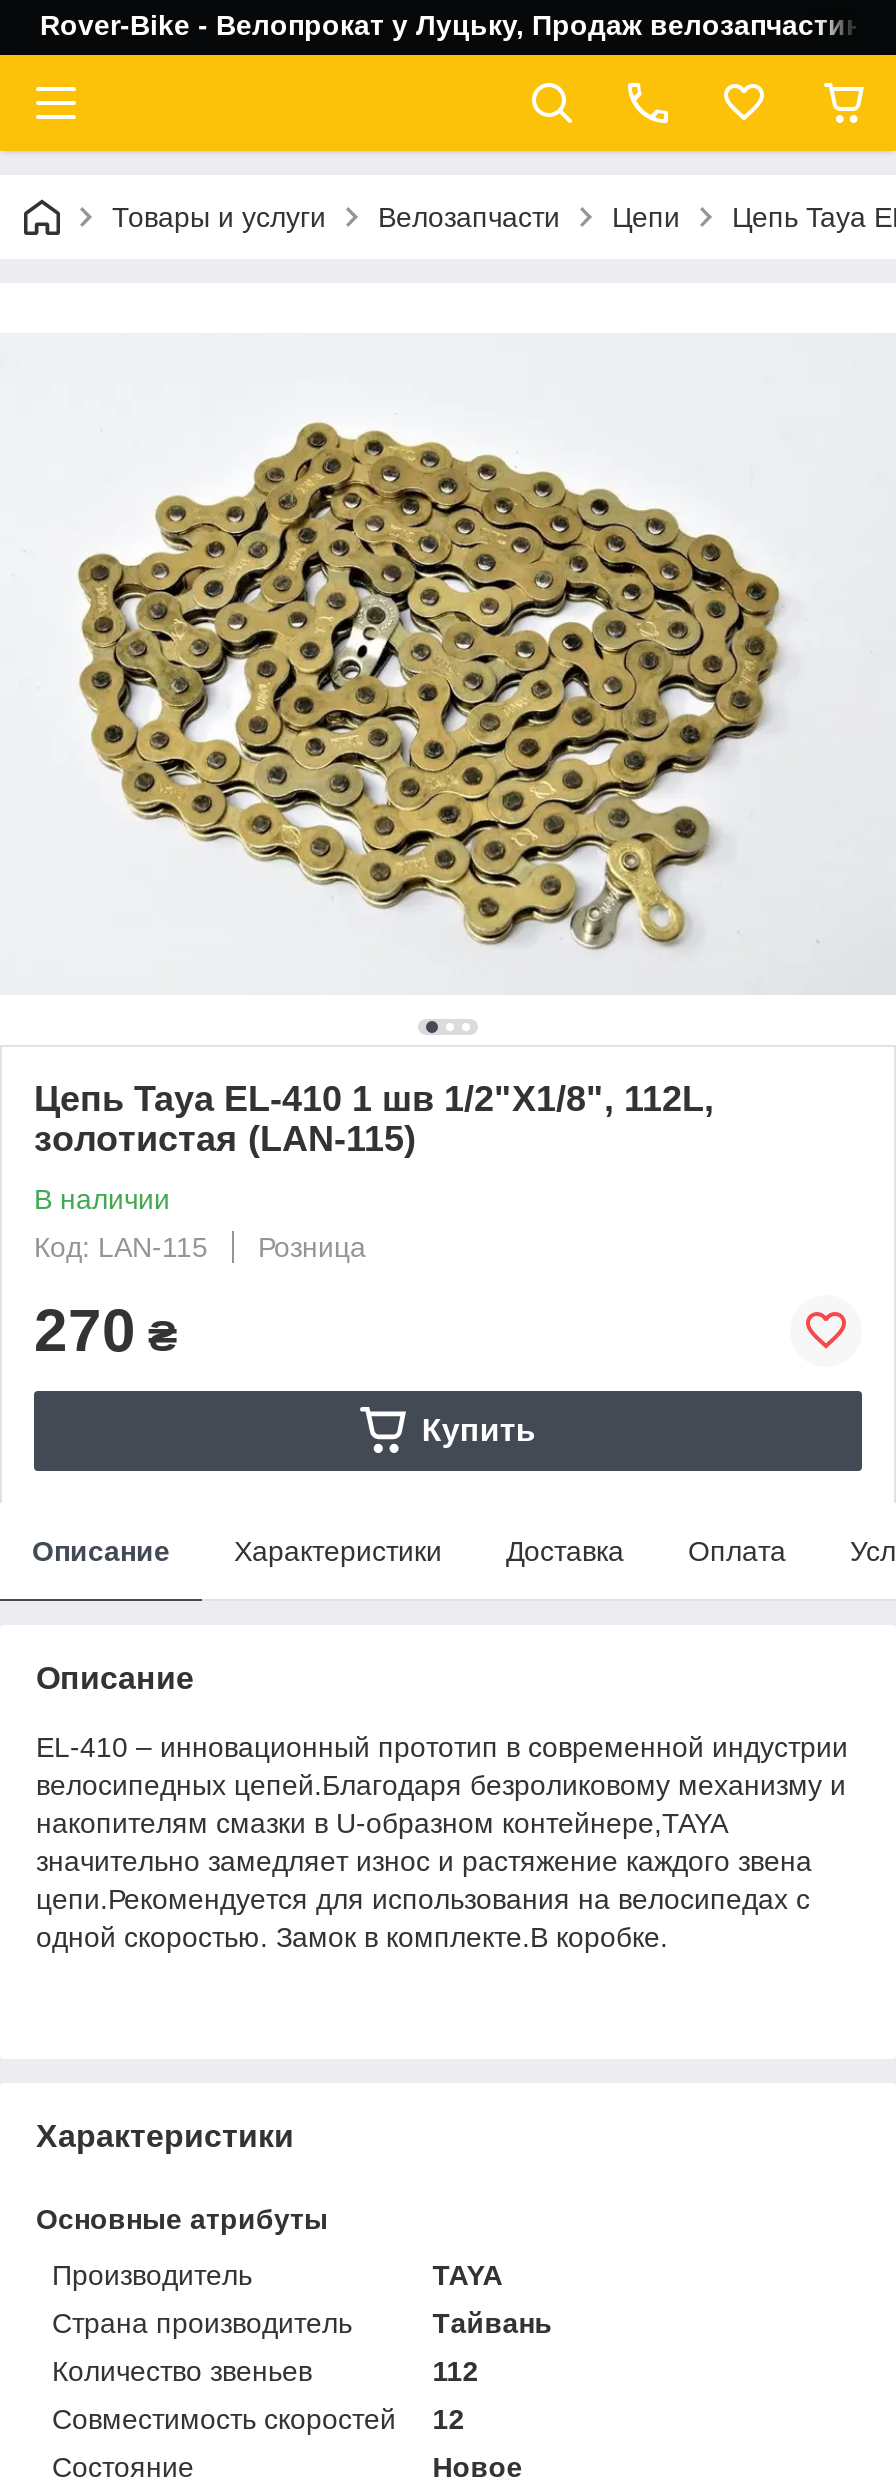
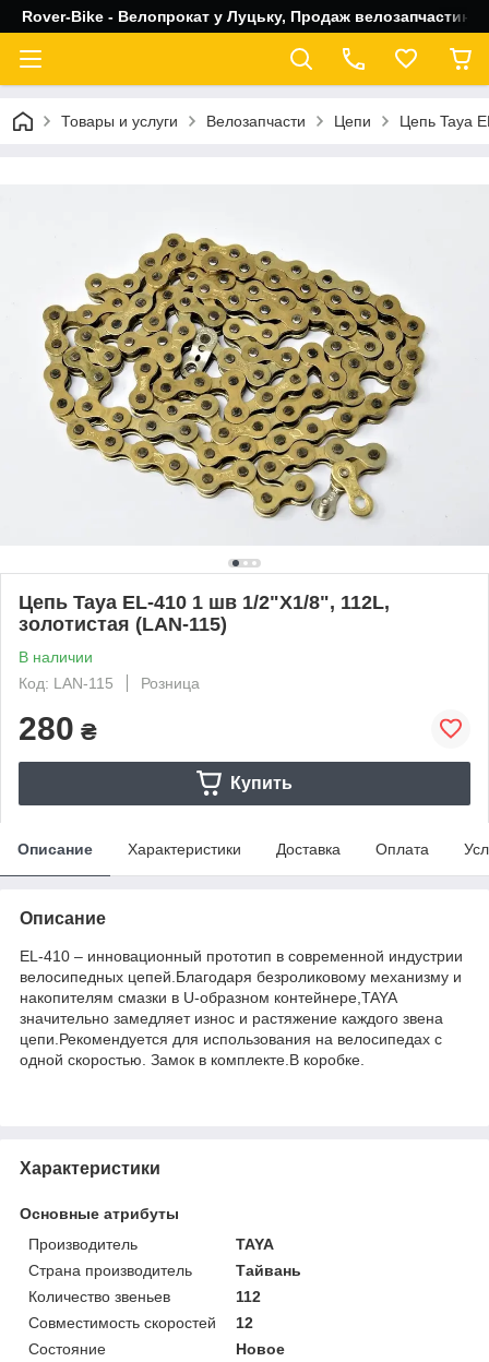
- 270 ₴
+ 280 ₴
